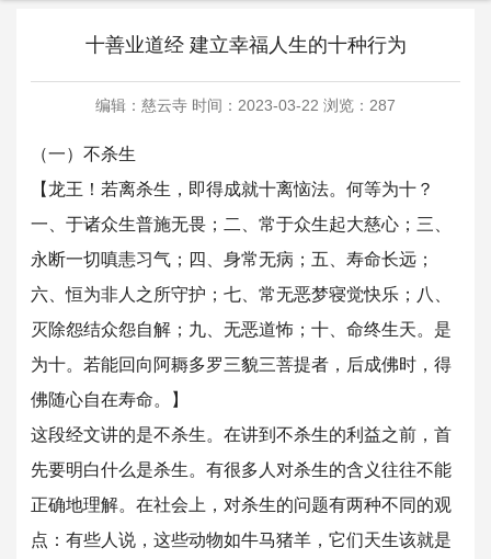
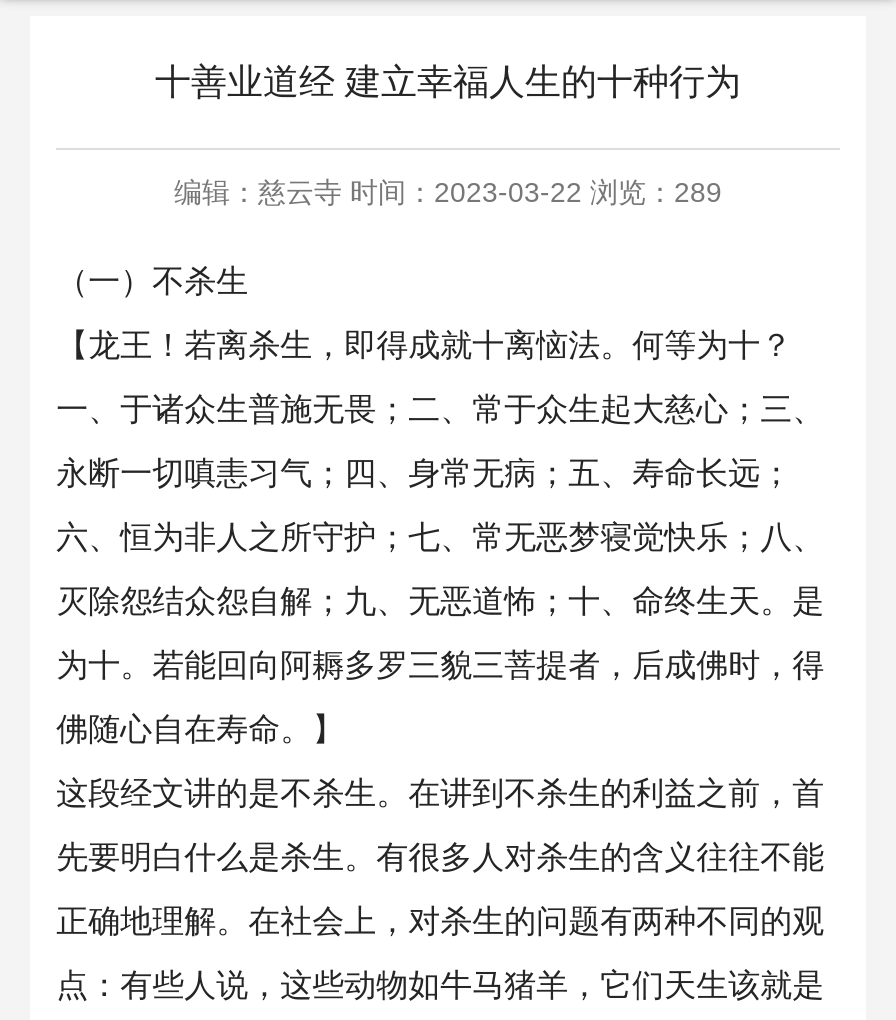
- 编辑：慈云寺 时间：2023-03-22 浏览：287
+ 编辑：慈云寺 时间：2023-03-22 浏览：289
